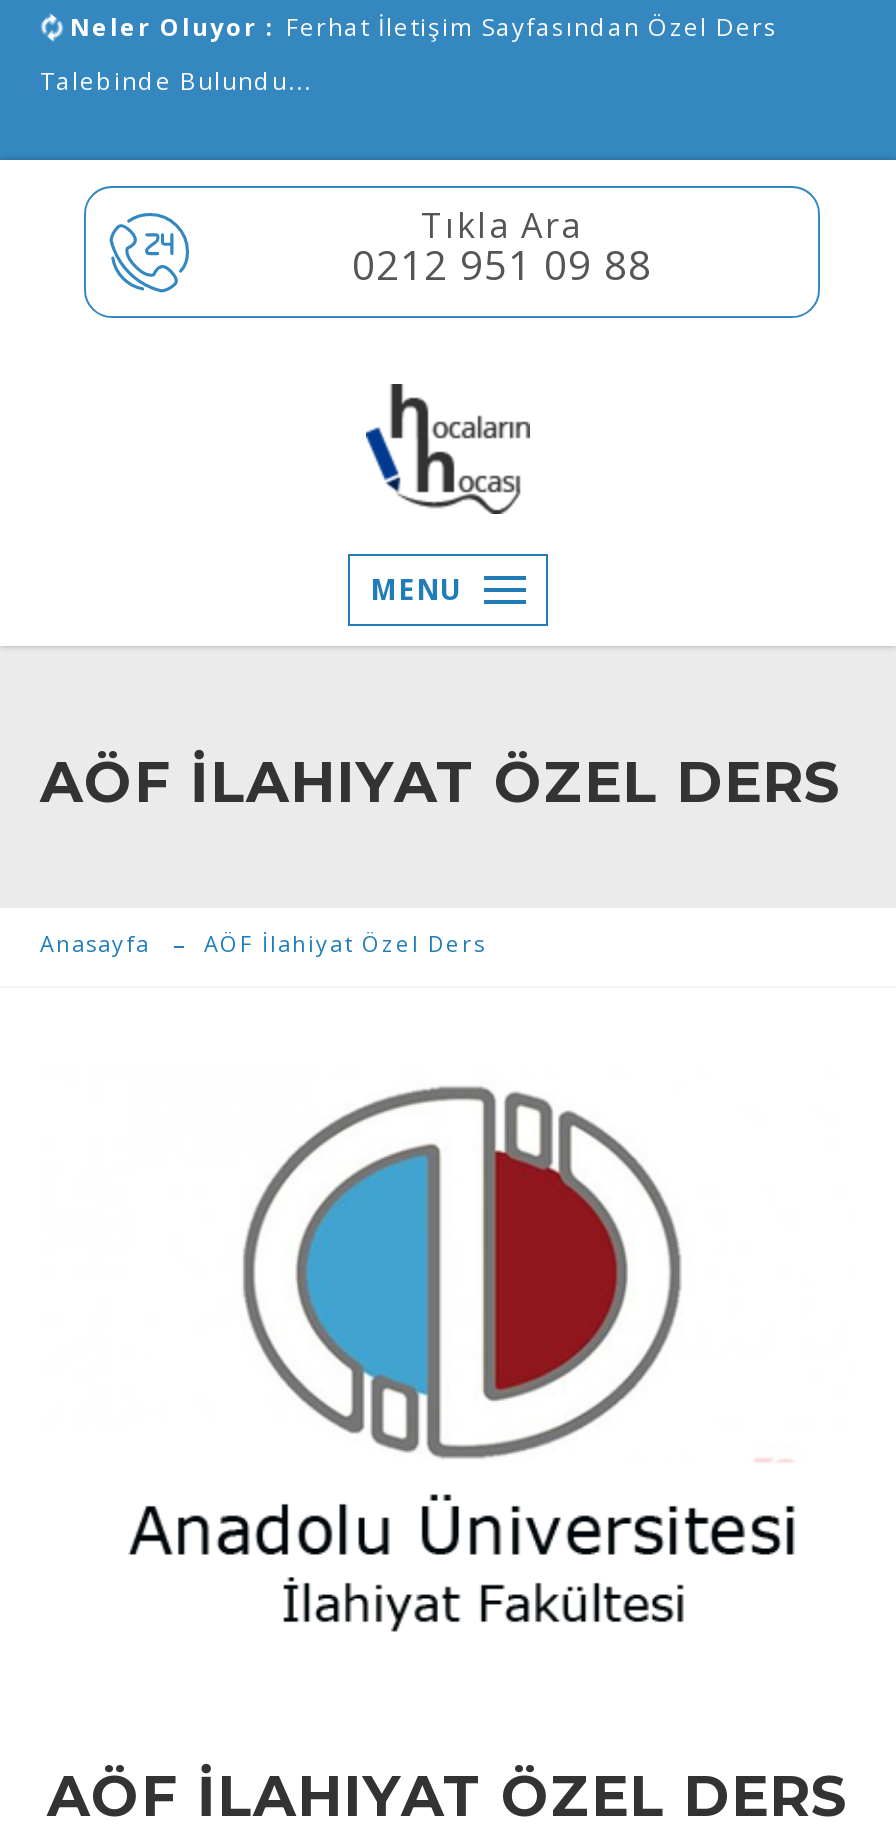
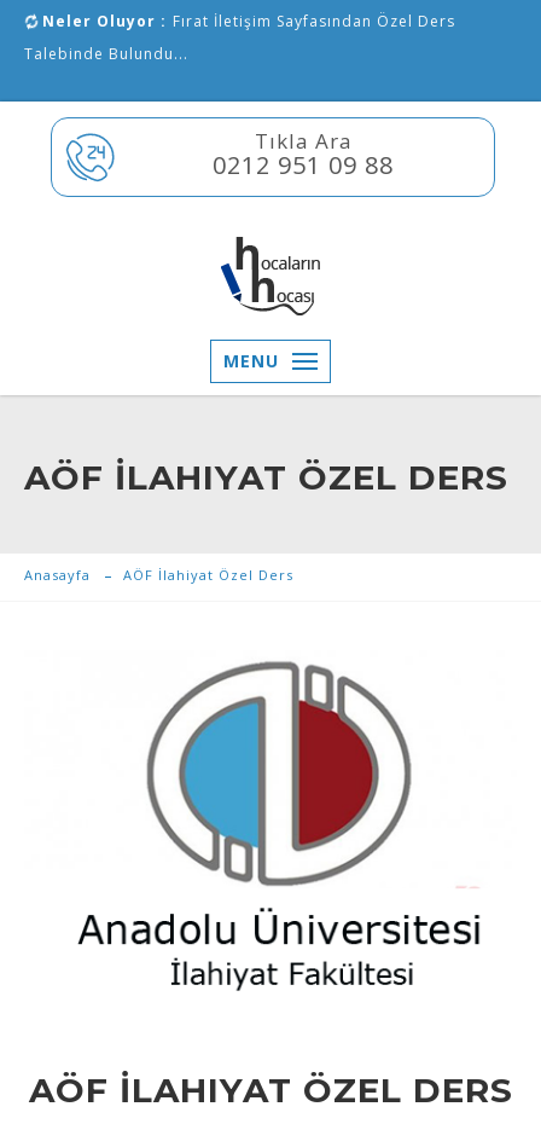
- Neler Oluyor : Ferhat İletişim Sayfasından Özel Ders
+ Neler Oluyor : Fırat İletişim Sayfasından Özel Ders
